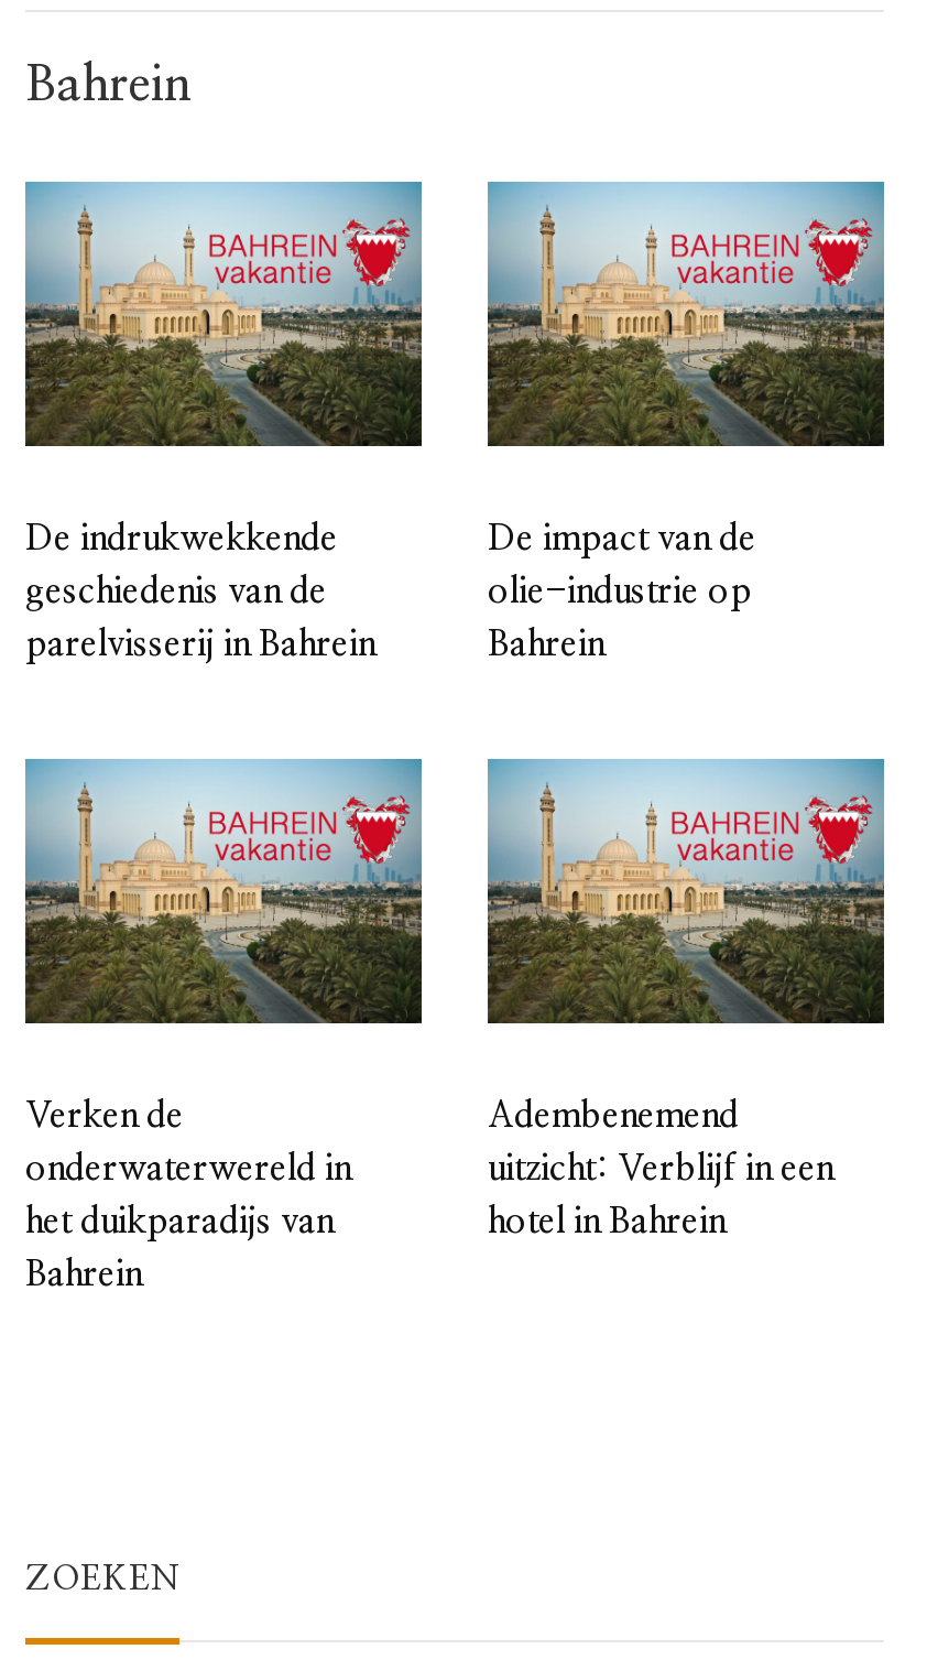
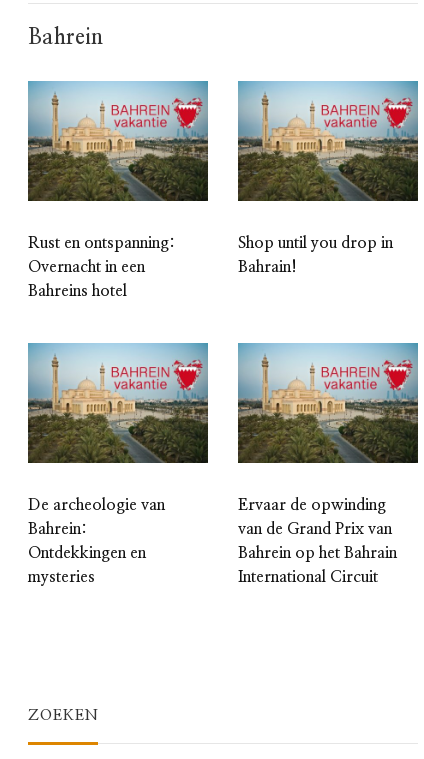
- De indrukwekkende
+ Rust en ontspanning:

- De impact van de
+ Shop until you drop in

- geschiedenis van de
+ Overnacht in een

- olie-industrie op
+ Bahrain!

- parelvisserij in Bahrein
+ Bahreins hotel

- Bahrein
+ De archeologie van

- Verken de
+ Bahrein:

- Adembenemend
+ van de Grand Prix van

- onderwaterwereld in
+ Ontdekkingen en

- uitzicht: Verblijf in een
+ Bahrein op het Bahrain

- het duikparadijs van
+ mysteries

- hotel in Bahrein
+ International Circuit

- Bahrein
+ Ervaar de opwinding
